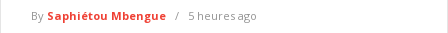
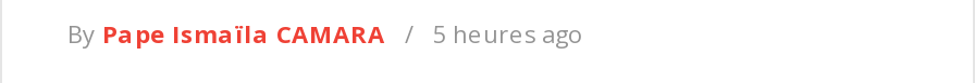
- By Saphiétou Mbengue
+ By Pape Ismaïla CAMARA
